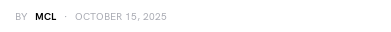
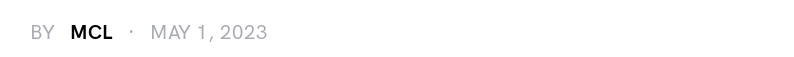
- BY MCL OCTOBER 15, 2025
+ BY MCL MAY 1, 2023
